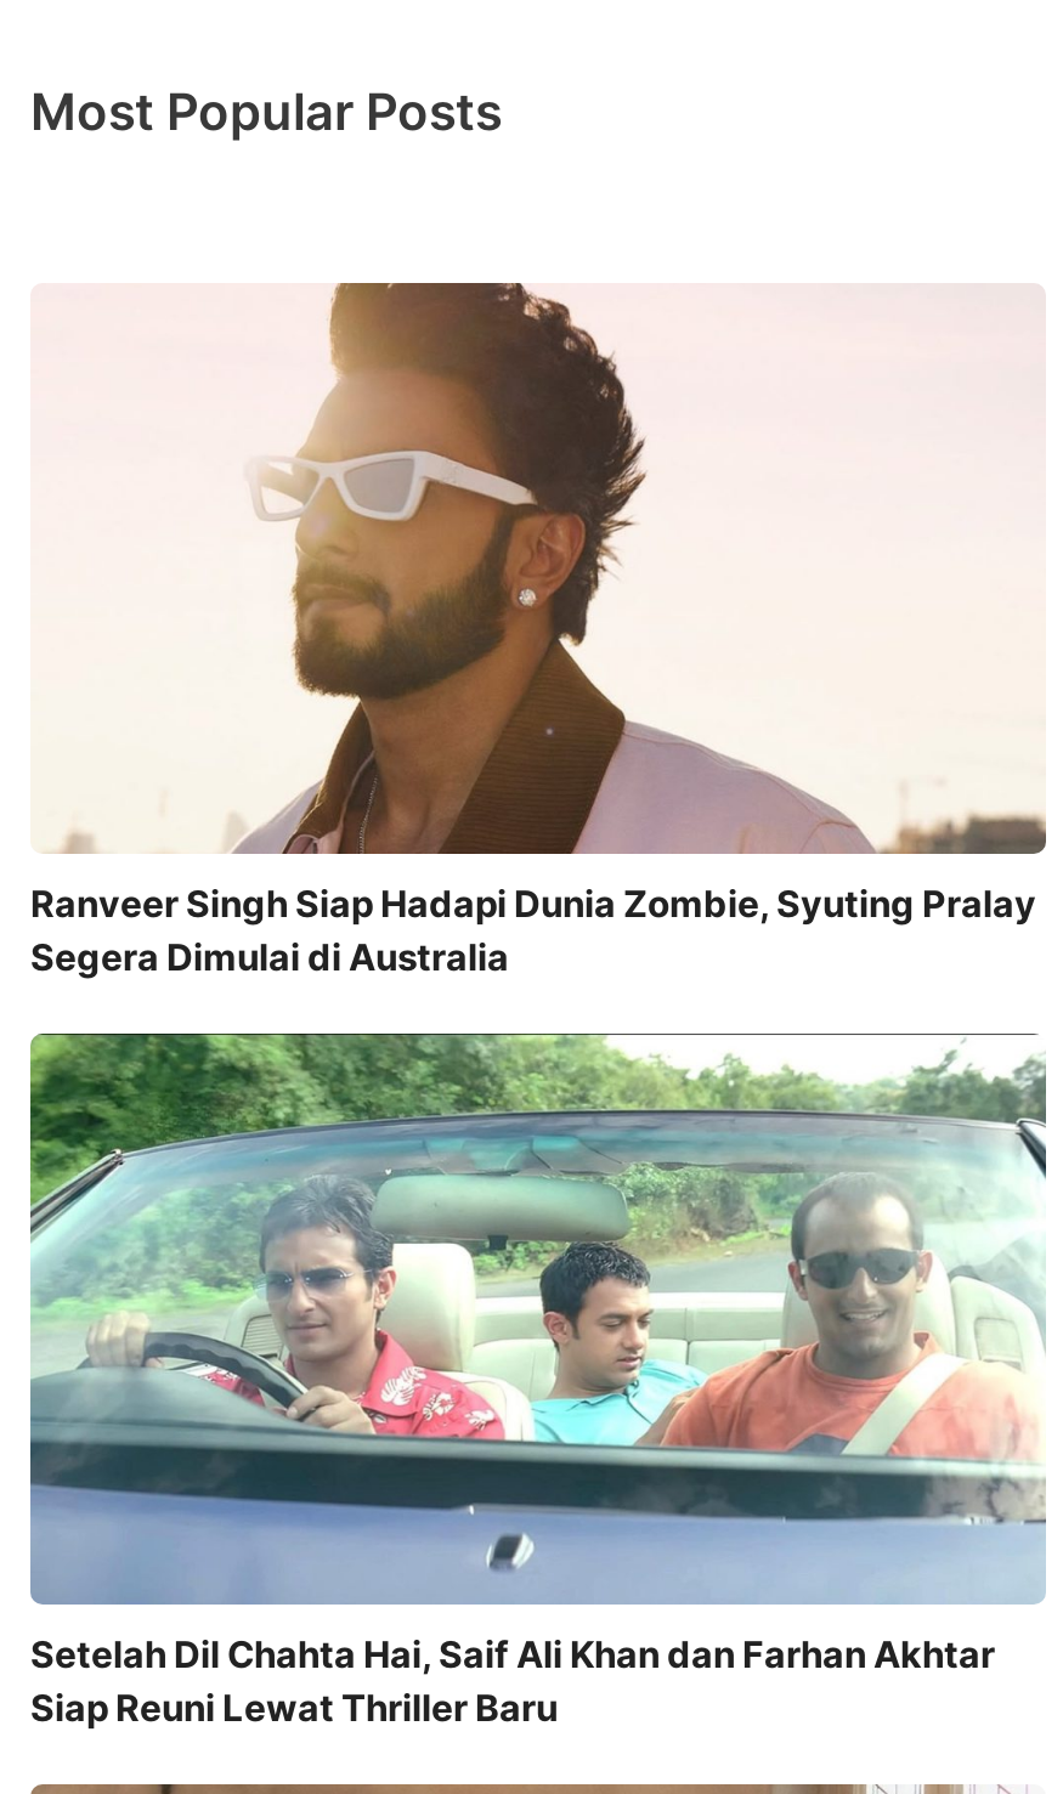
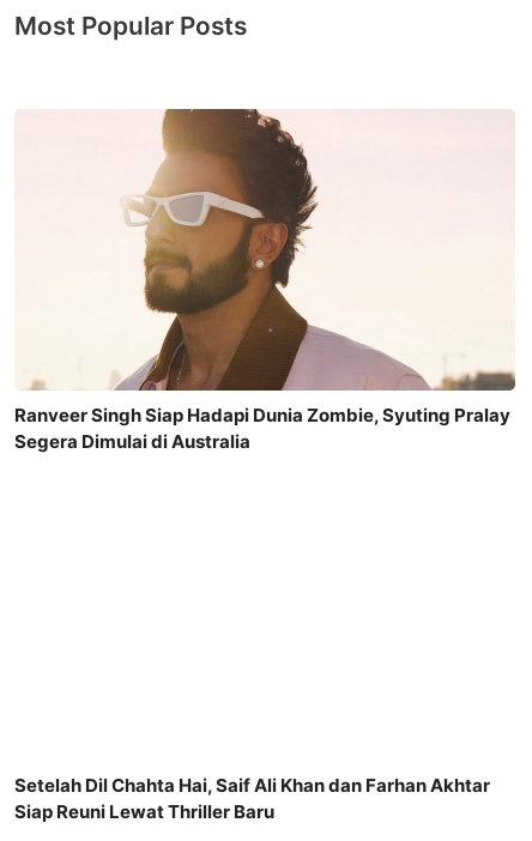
- [image]
